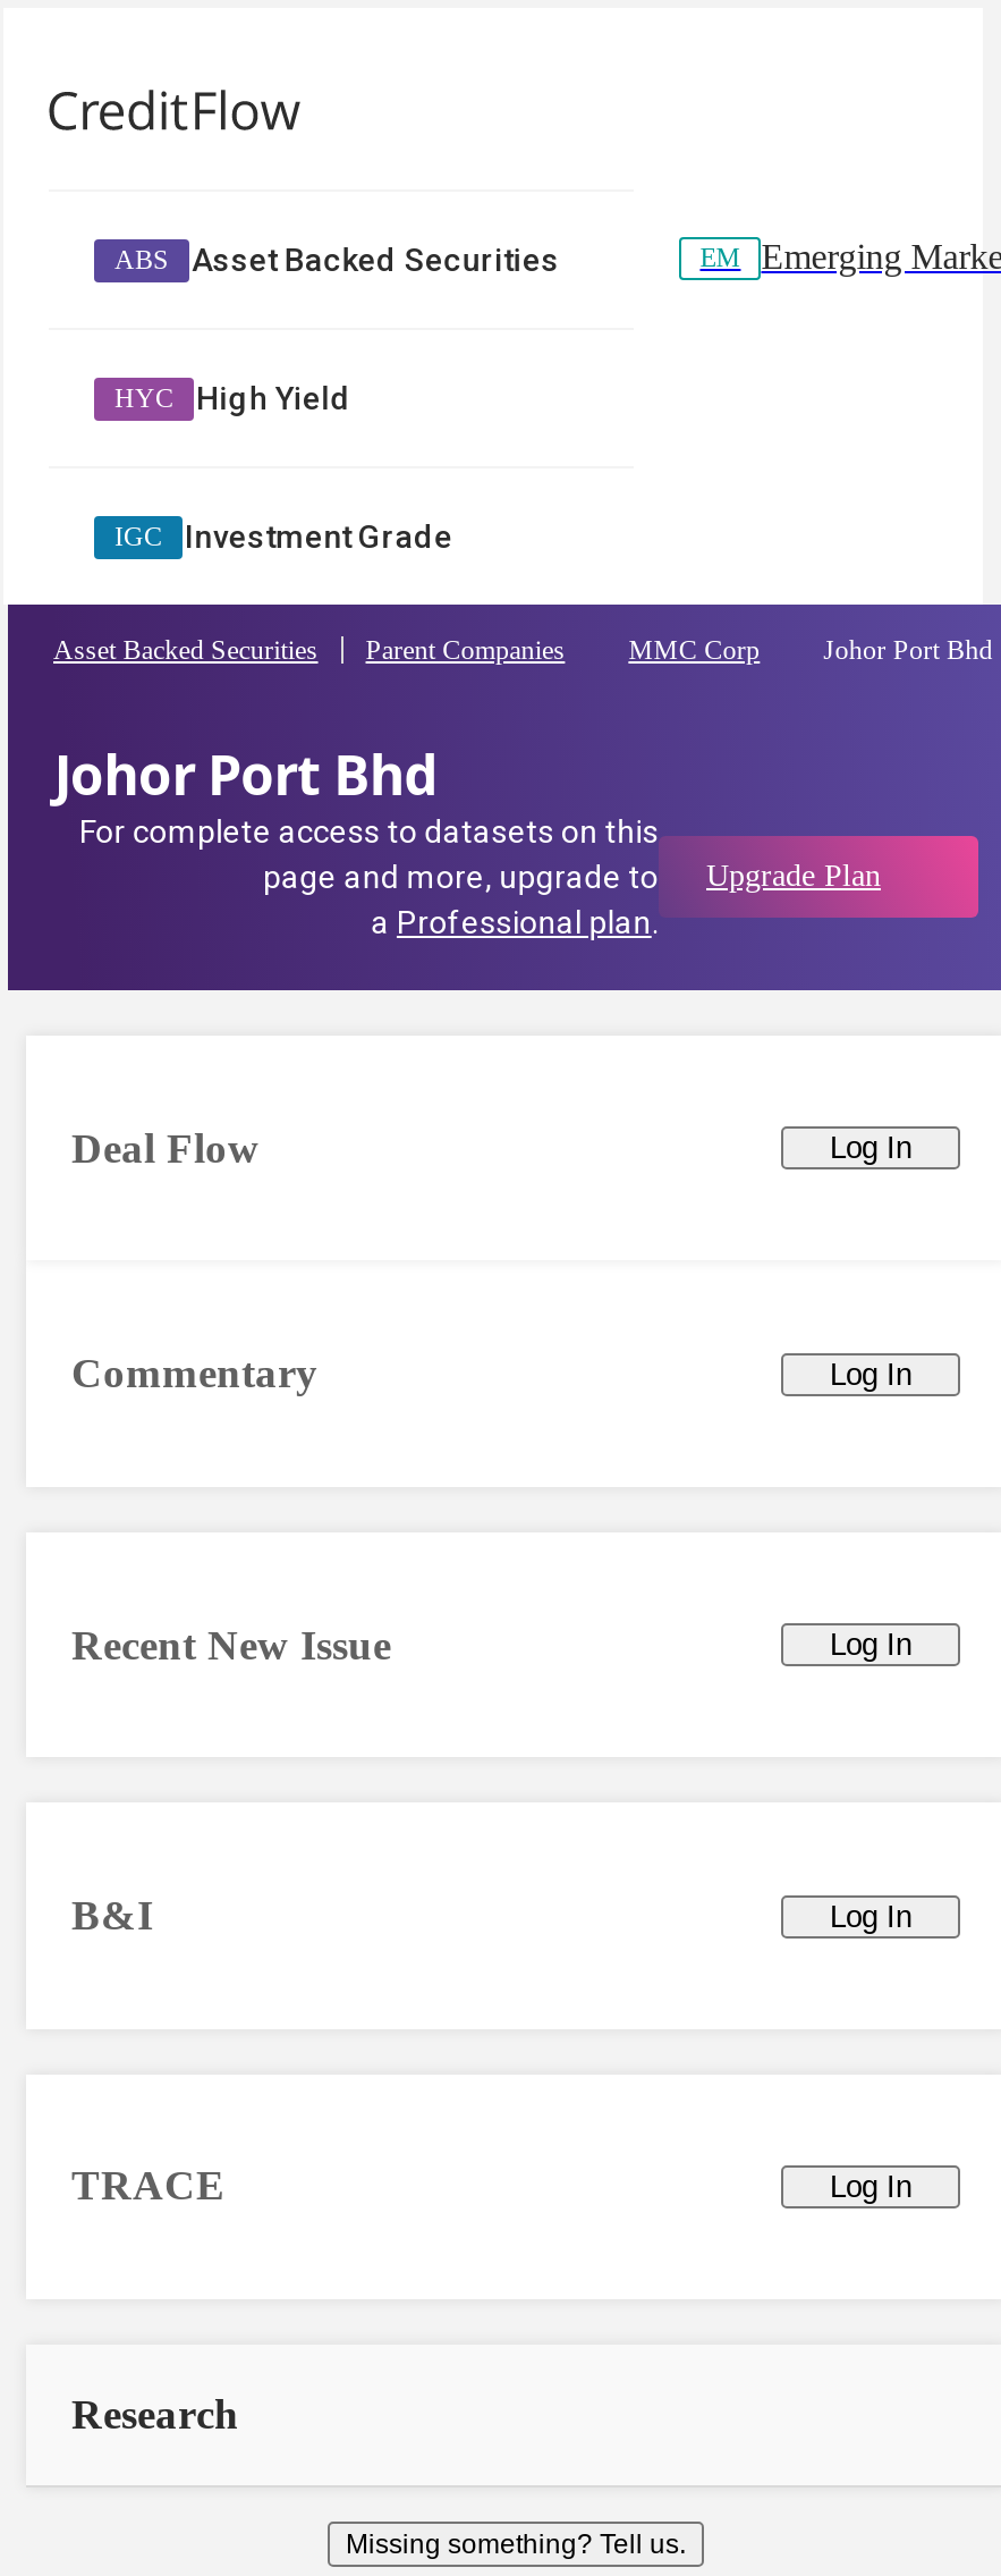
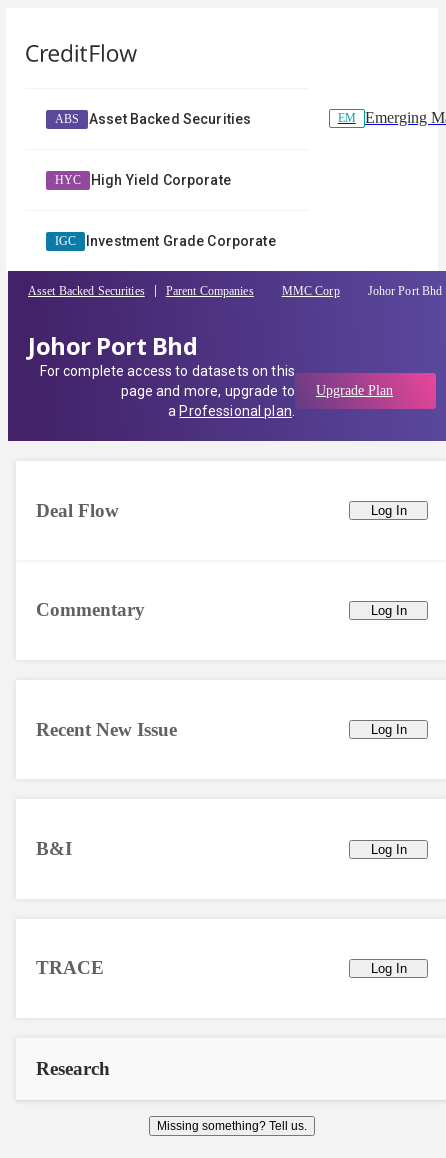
- High Yield
+ High Yield Corporate

- Investment Grade
+ Investment Grade Corporate
